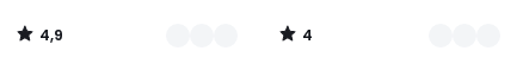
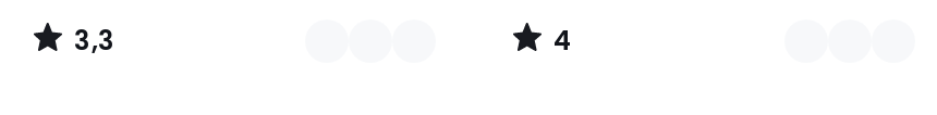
- 4,9
+ 3,3
